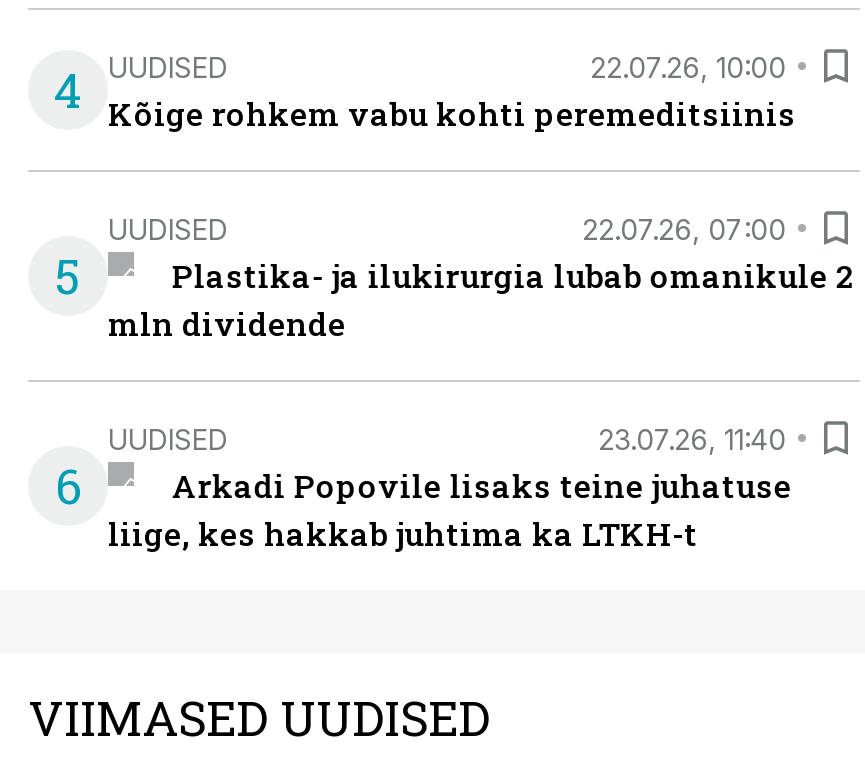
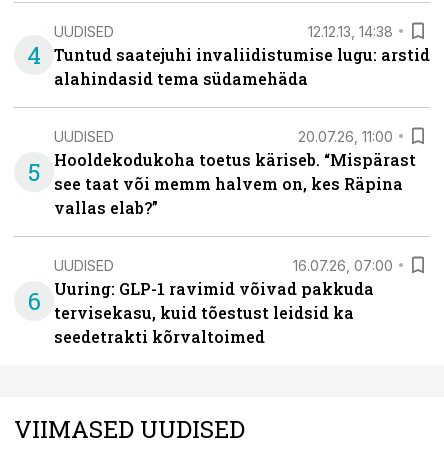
- 22.07.26, 10:00
- Kõige rohkem vabu kohti peremeditsiinis
+ 12.12.13, 14:38
+ Tuntud saatejuhi invaliidistumise lugu: arstid
+ alahindasid tema südamehäda

- 22.07.26, 07:00
- Plastika- ja ilukirurgia lubab omanikule 2
- mln dividende
+ 20.07.26, 11:00
+ Hooldekodukoha toetus käriseb. “Mispärast
+ see taat või memm halvem on, kes Räpina
+ vallas elab?”

- 23.07.26, 11:40
- Arkadi Popovile lisaks teine juhatuse
- liige, kes hakkab juhtima ka LTKH-t
+ 16.07.26, 07:00
+ Uuring: GLP-1 ravimid võivad pakkuda
+ tervisekasu, kuid tõestust leidsid ka
+ seedetrakti kõrvaltoimed
